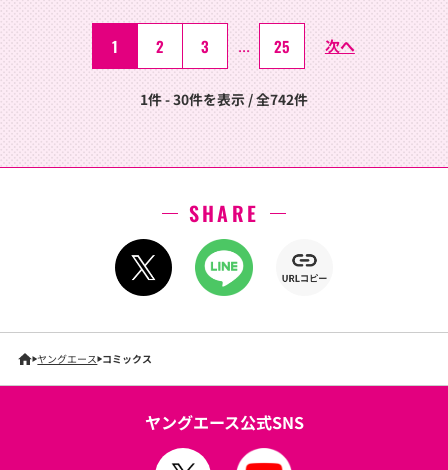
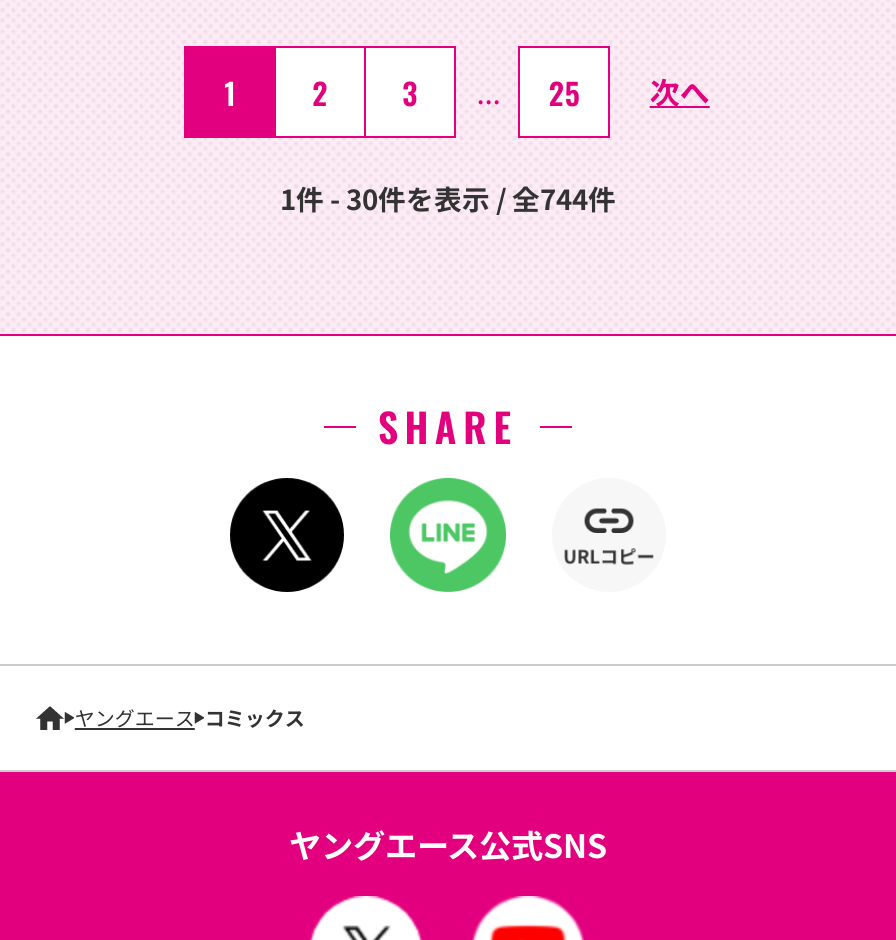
- 1件 - 30件を表示 / 全742件
+ 1件 - 30件を表示 / 全744件
